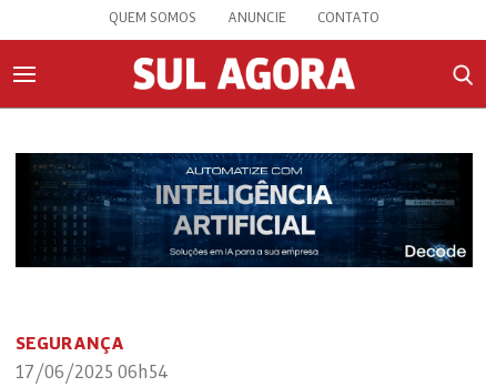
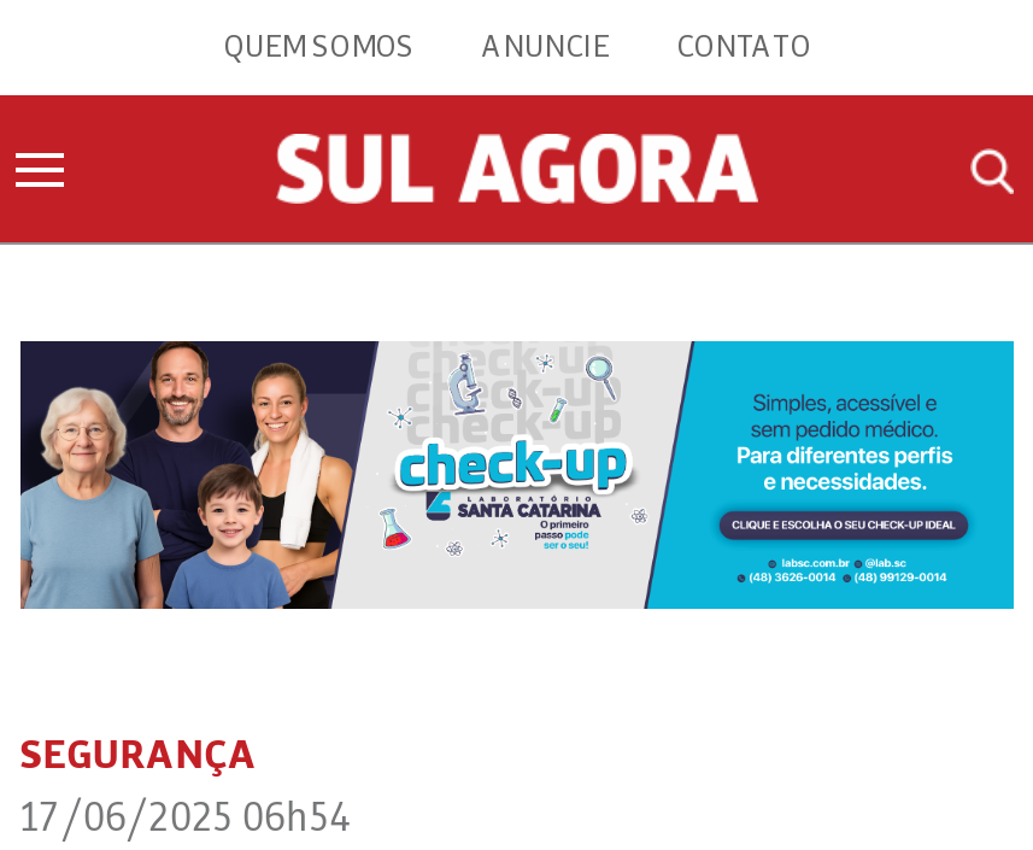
- [image]
+ [image]
